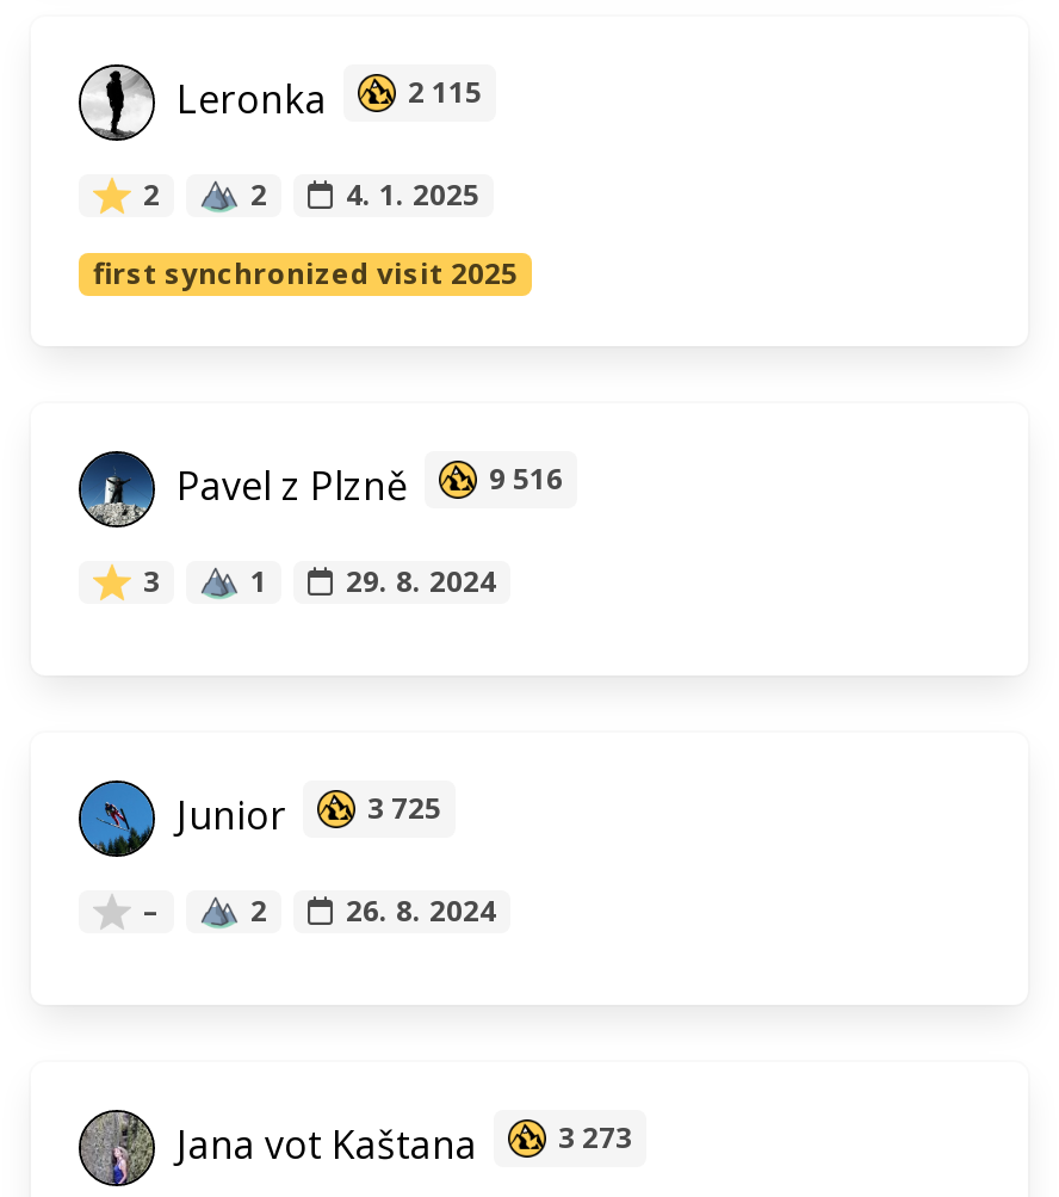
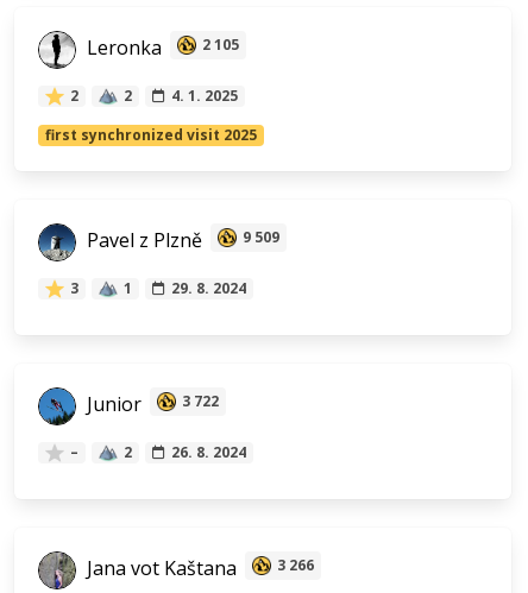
- 2 115
+ 2 105

- Pavel z Plzně 9 516
+ Pavel z Plzně 9 509

- Junior 3 725
+ Junior 3 722

- Jana vot Kaštana 3 273
+ Jana vot Kaštana 3 266
